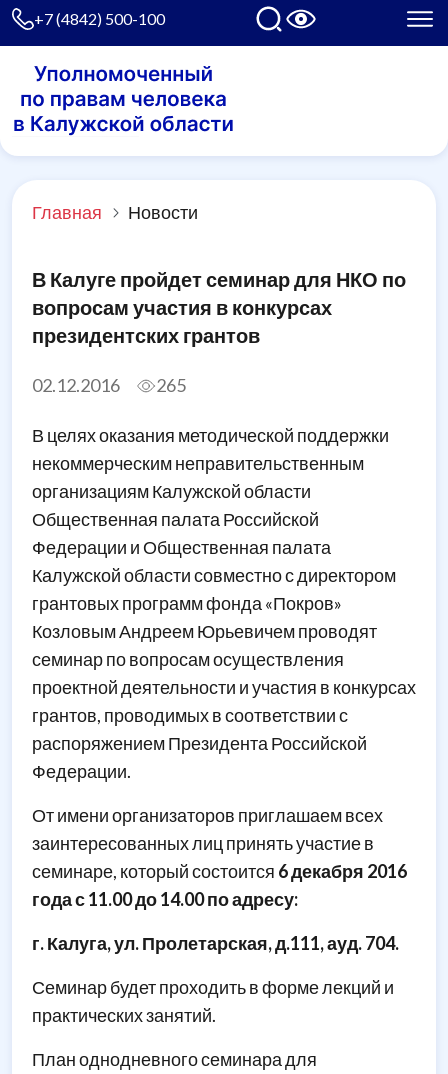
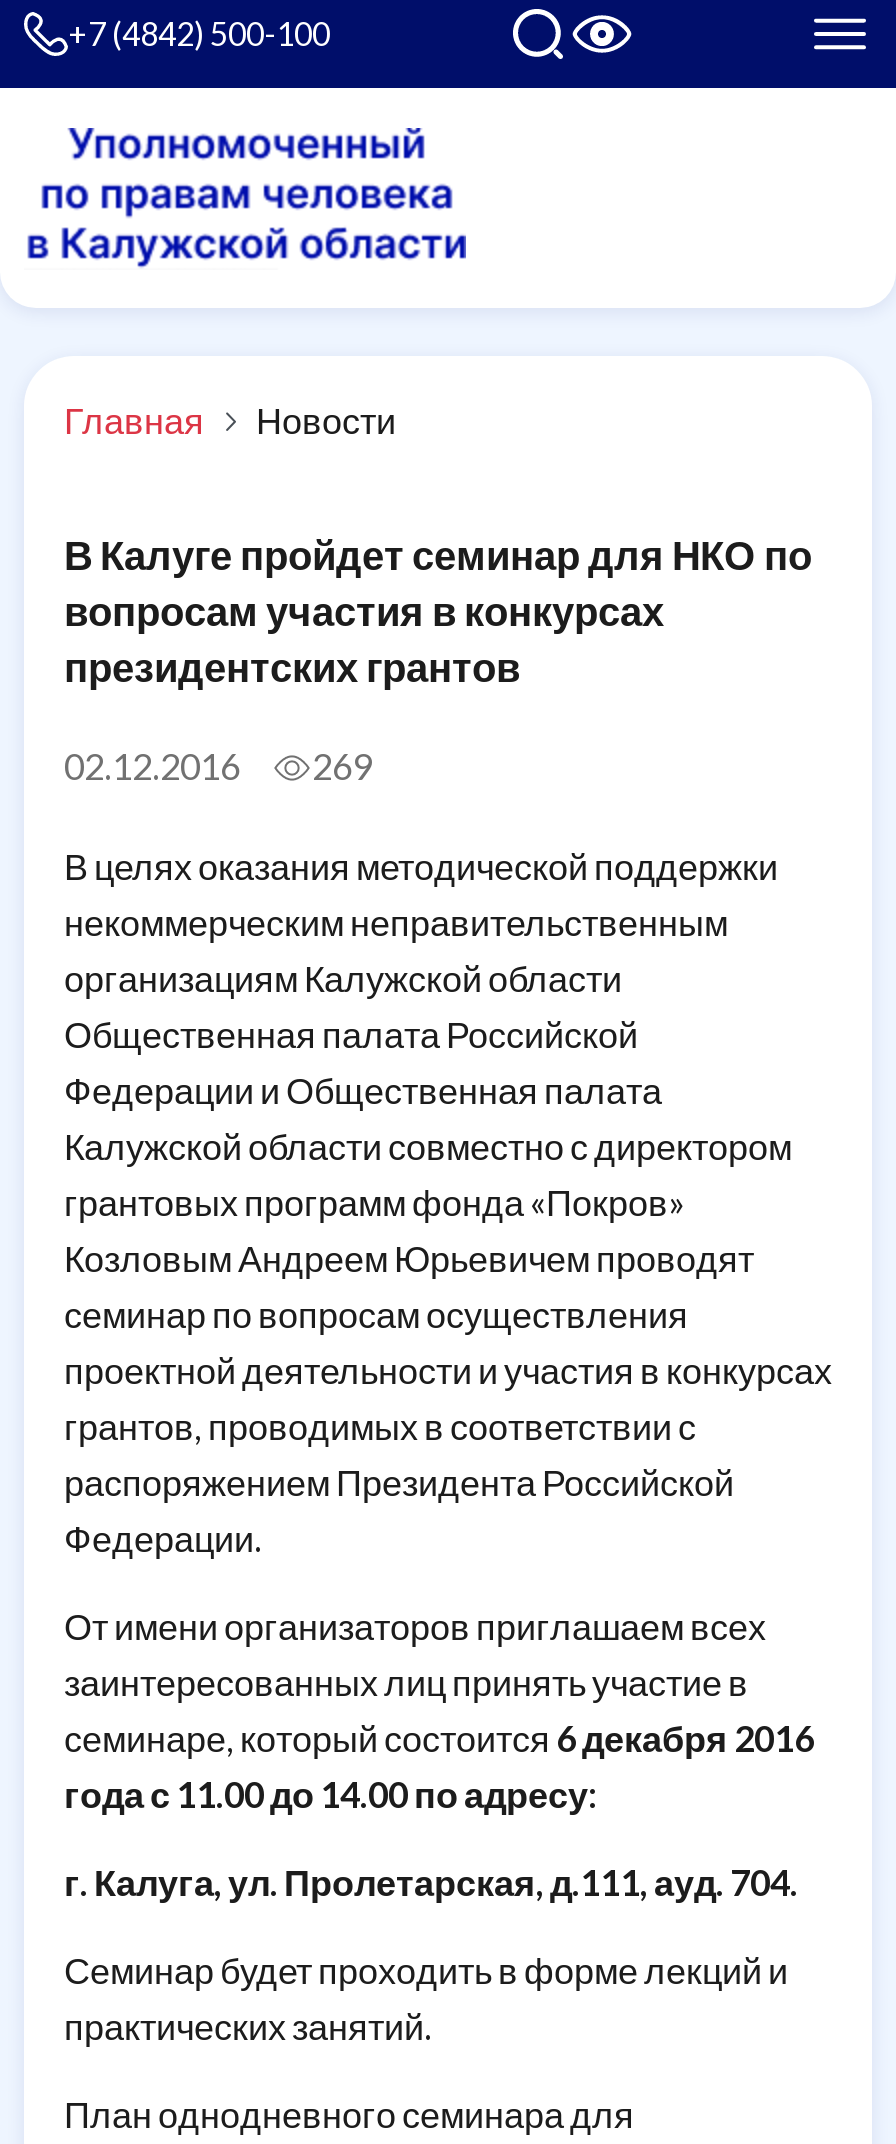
- 02.12.2016 265
+ 02.12.2016 269
